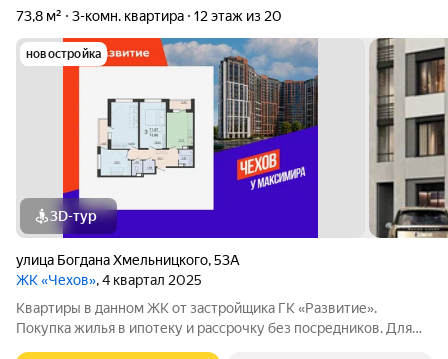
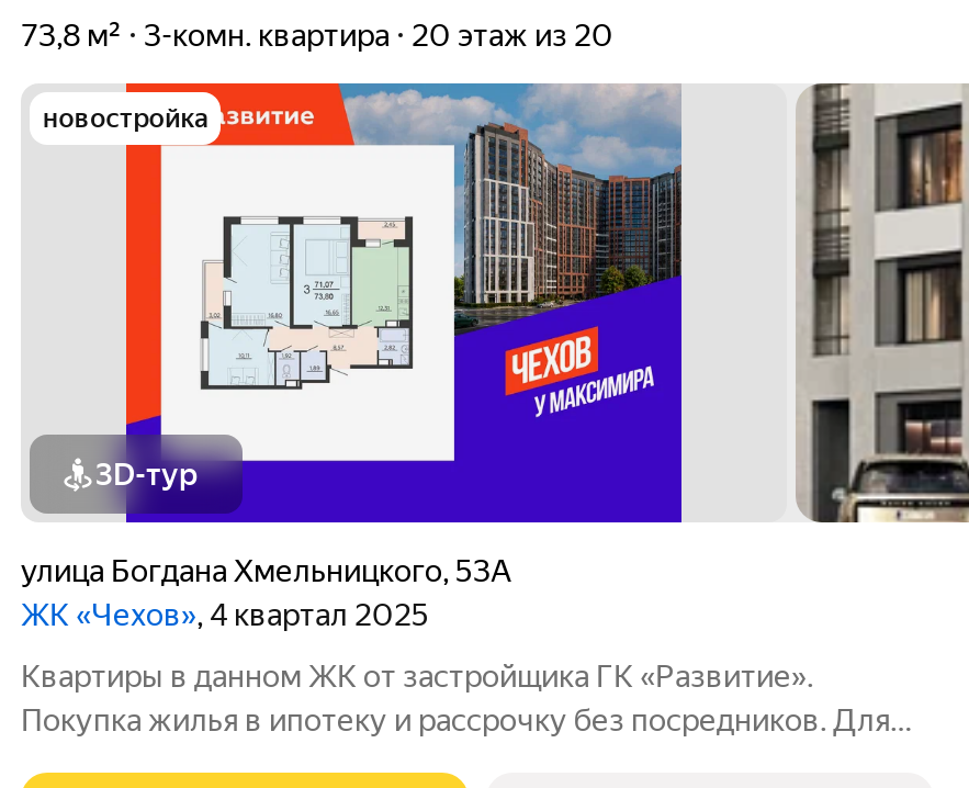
- 12 этаж из 20
+ 20 этаж из 20
